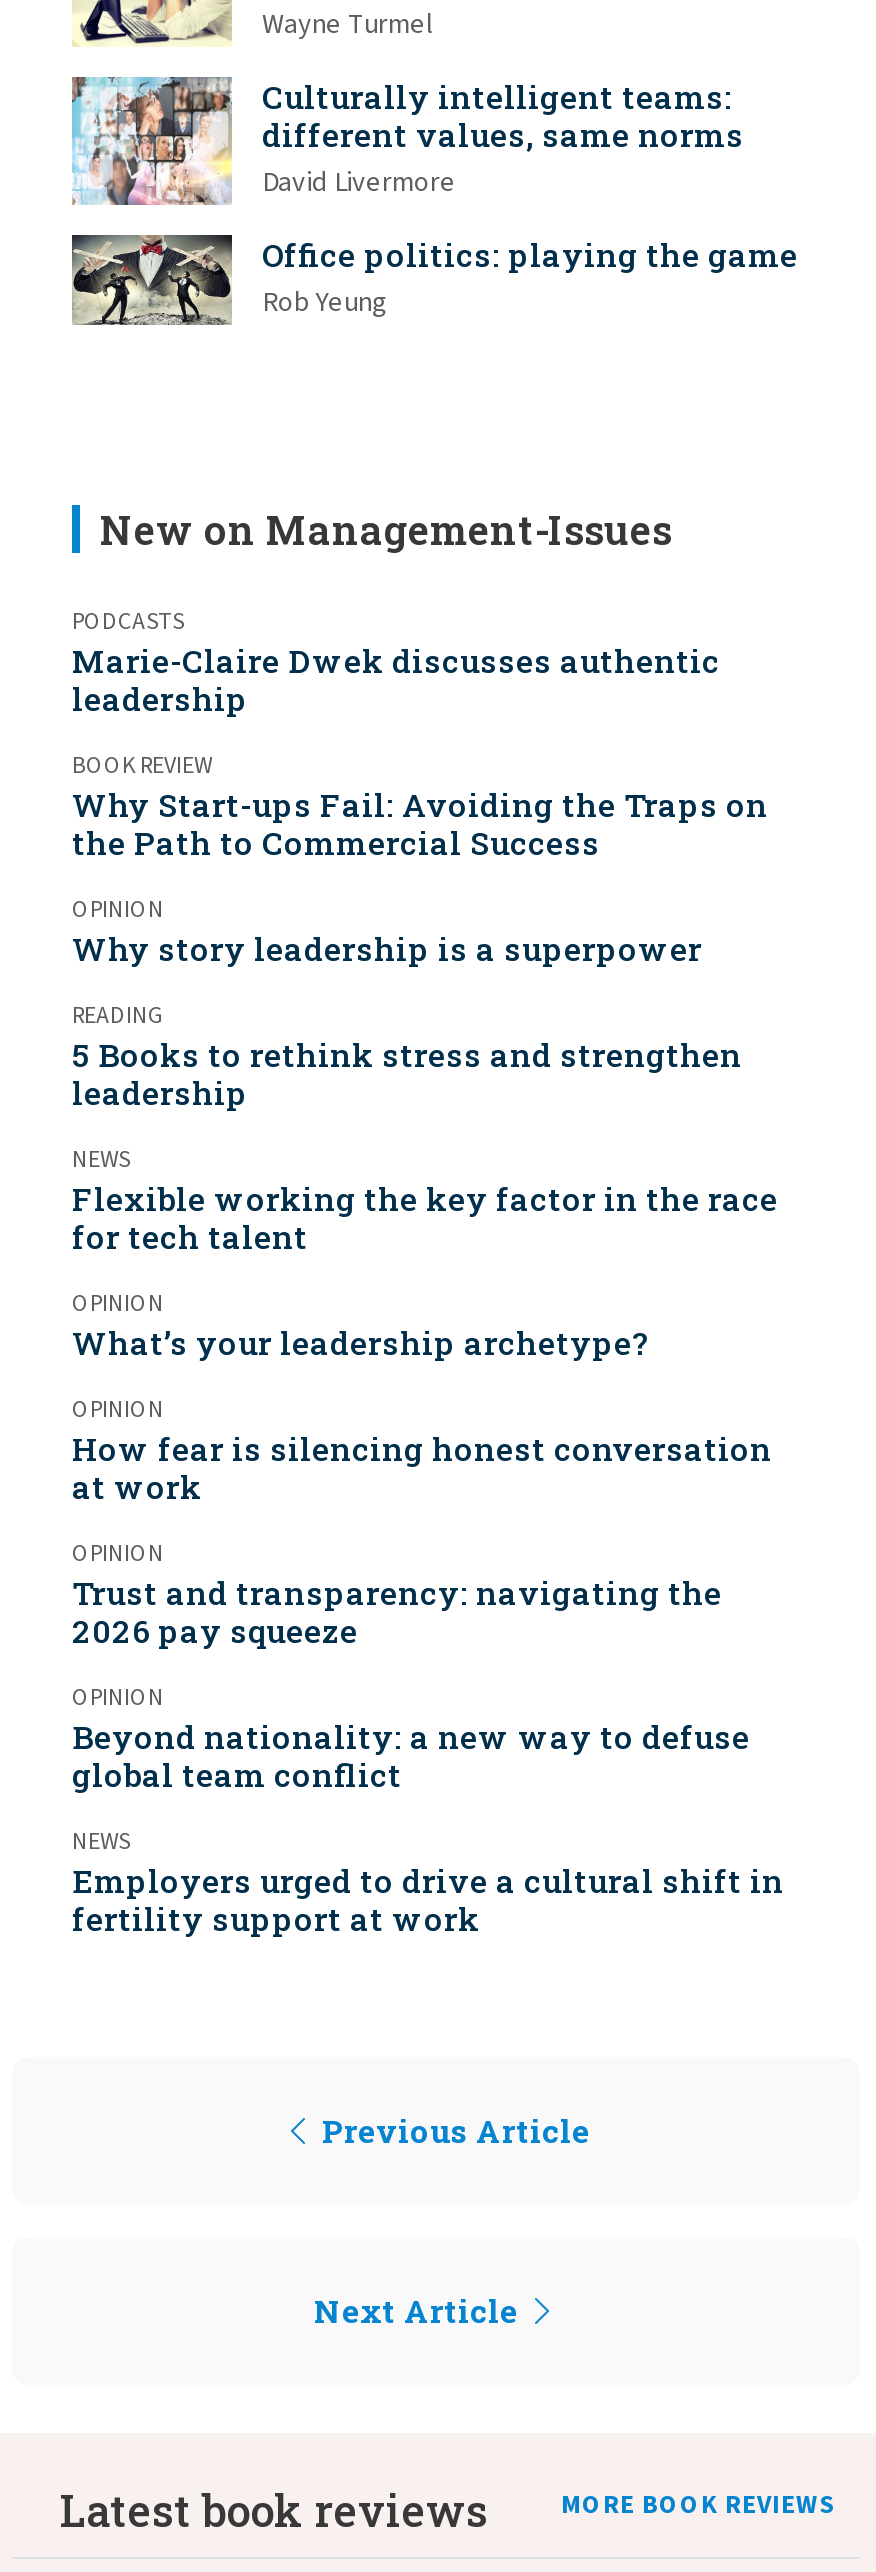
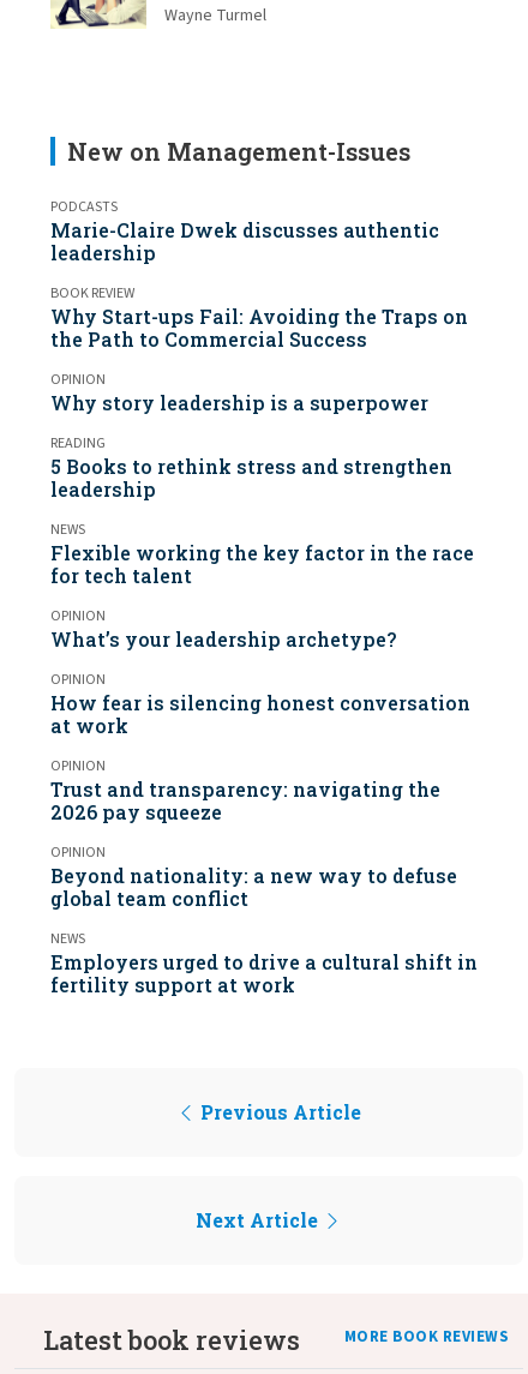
- [image]
- Culturally intelligent teams:
- different values, same norms
- David Livermore
- Office politics: playing the game
- Rob Yeung

- [image]
